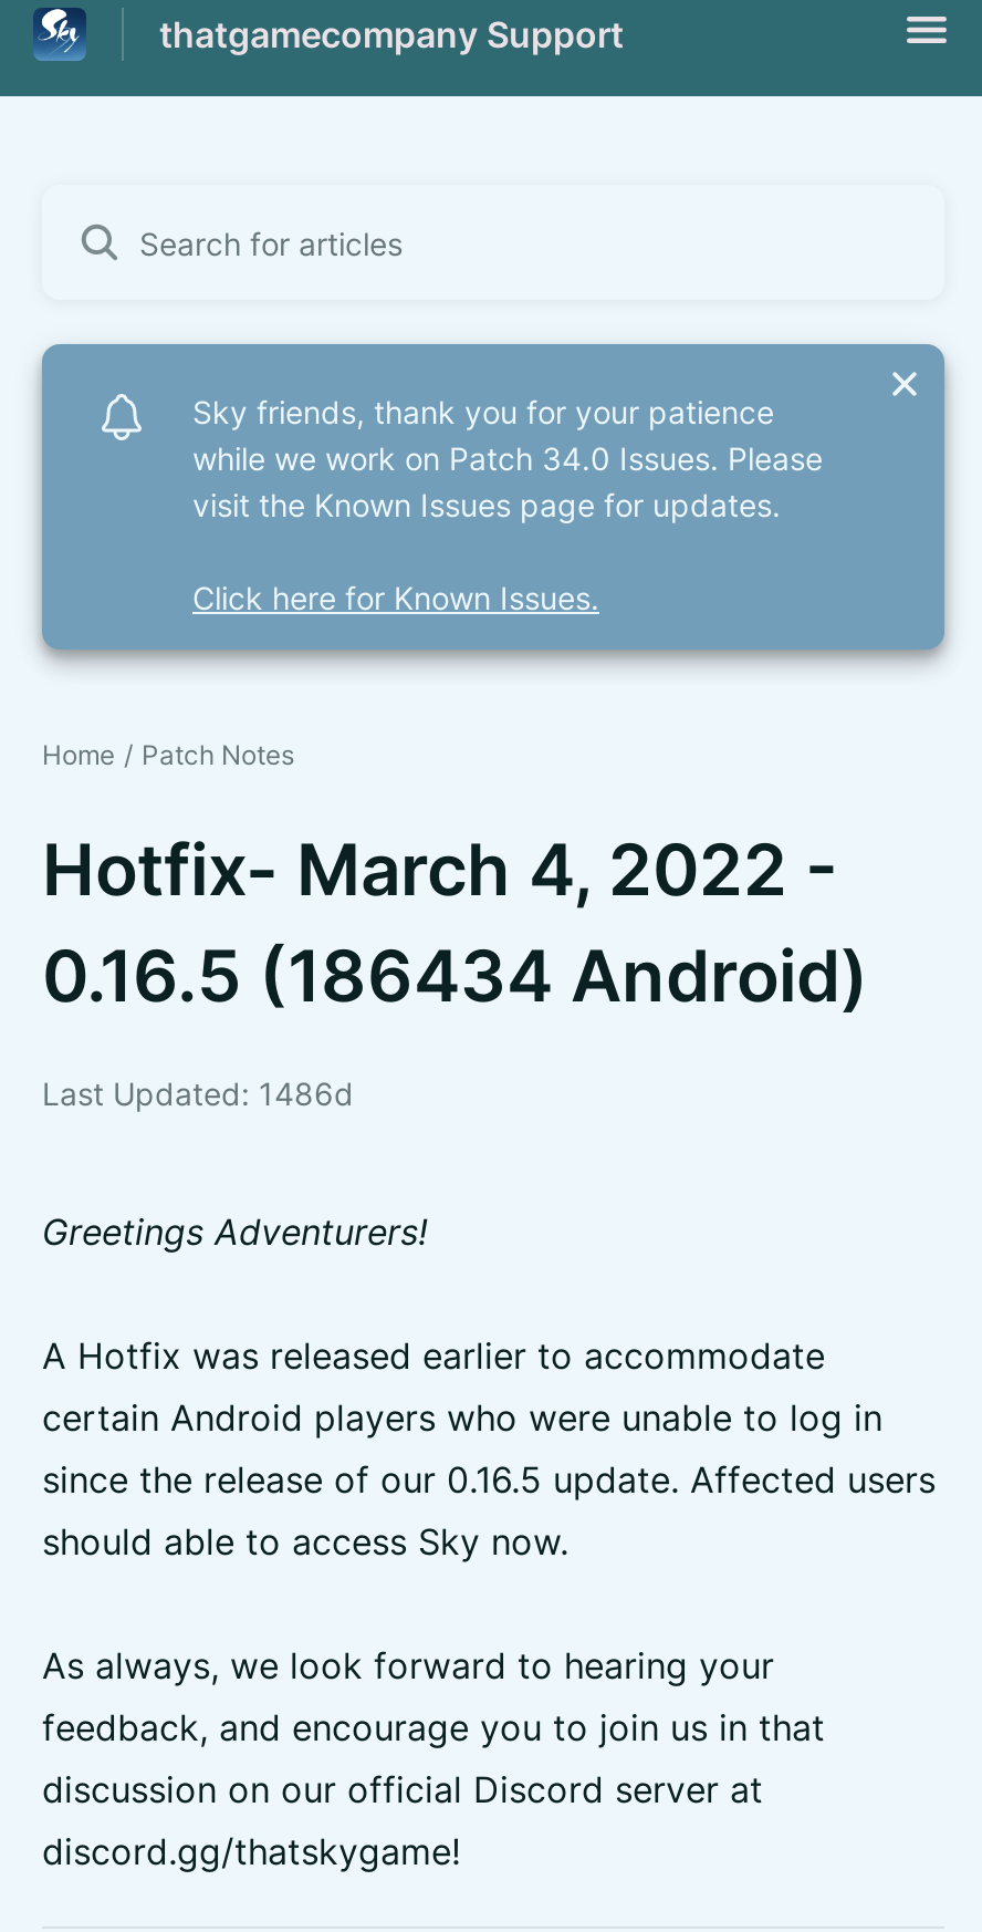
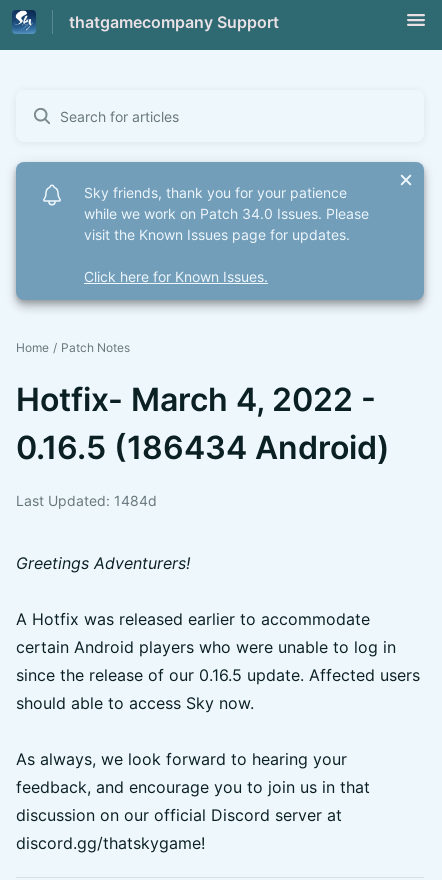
- Last Updated: 1486d
+ Last Updated: 1484d
